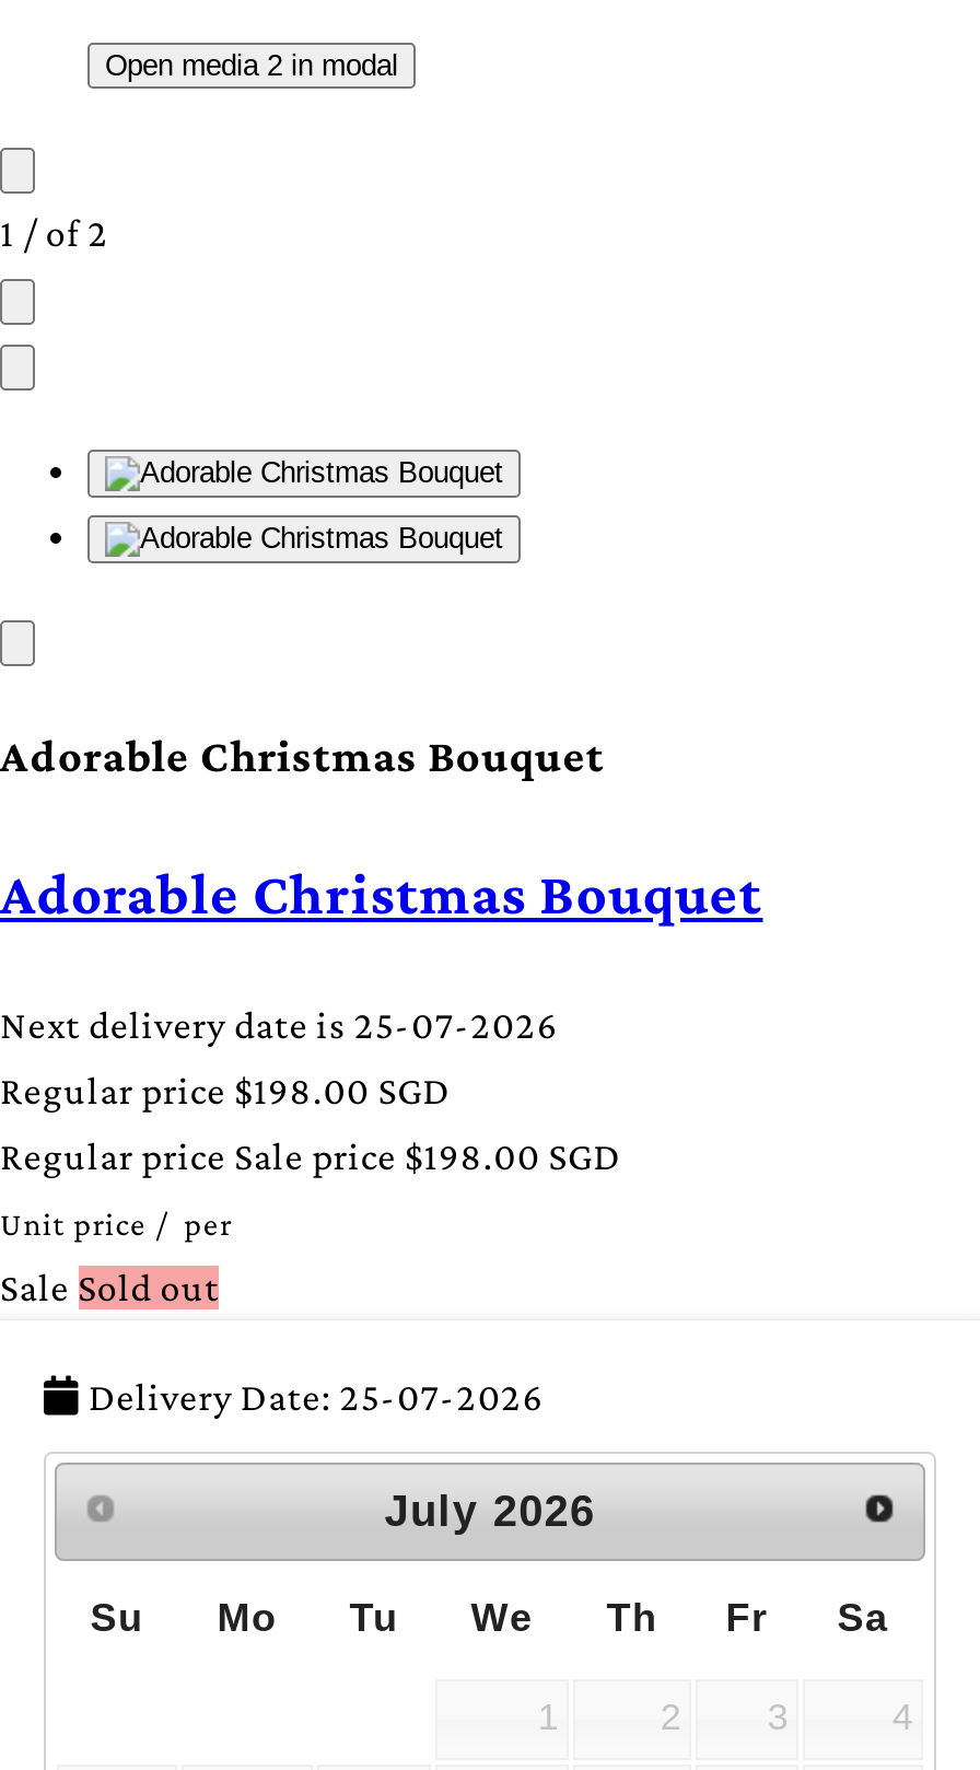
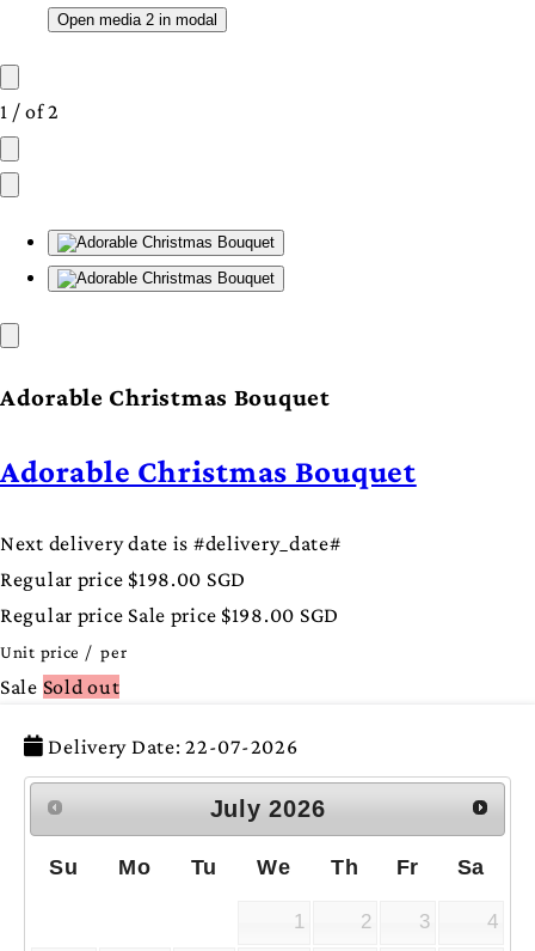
- Next delivery date is 25-07-2026
+ Next delivery date is #delivery_date#

- Delivery Date: 25-07-2026
+ Delivery Date: 22-07-2026
